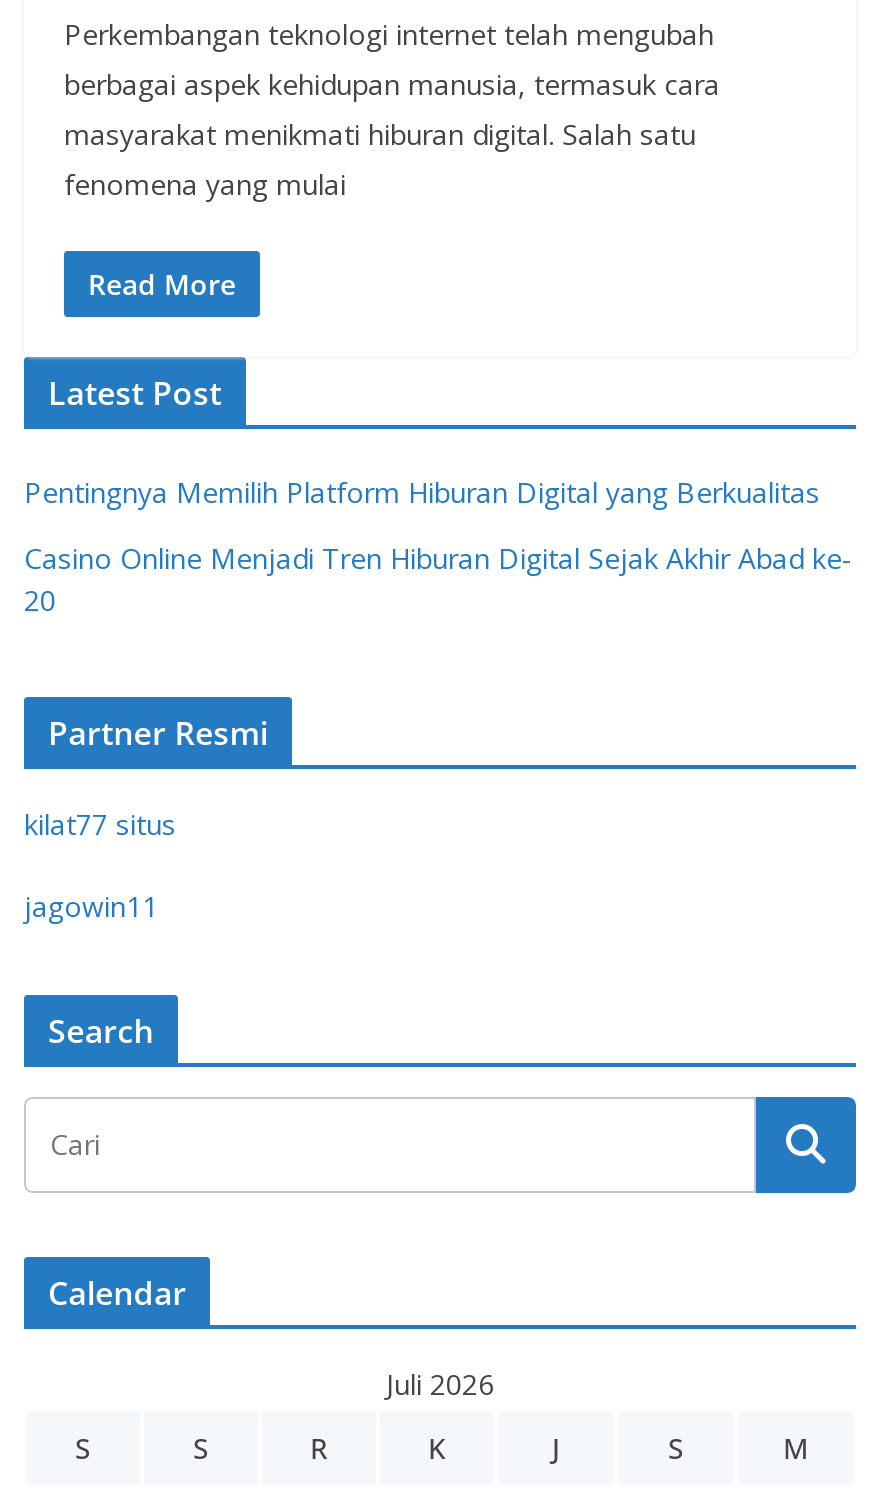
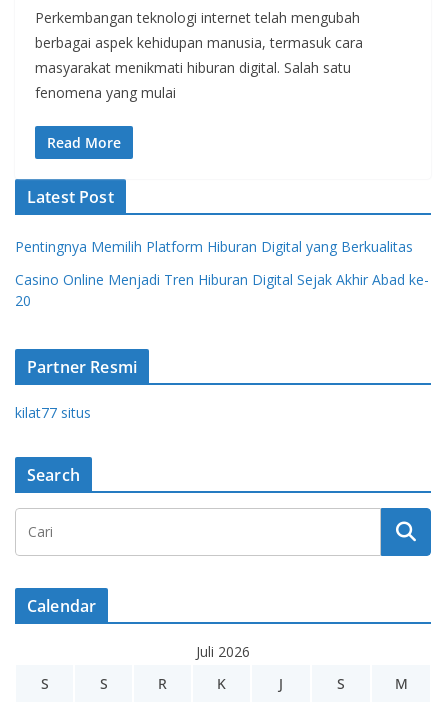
- jagowin11
